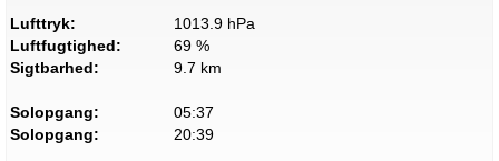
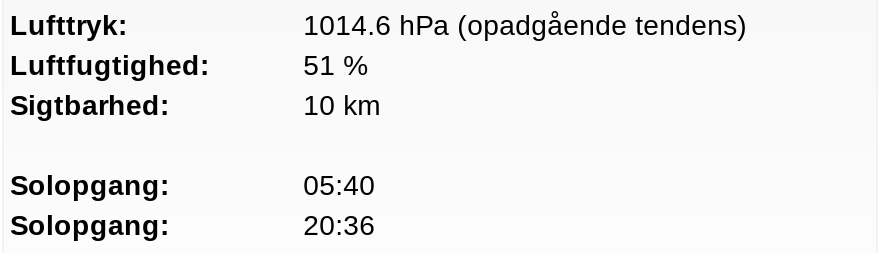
- 1013.9 hPa
+ 1014.6 hPa (opadgående tendens)

- 69 %
+ 51 %

- 9.7 km
+ 10 km

- 05:37
+ 05:40

- 20:39
+ 20:36
